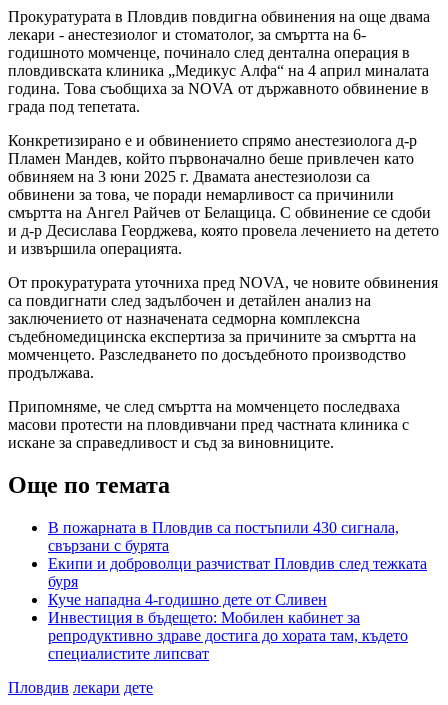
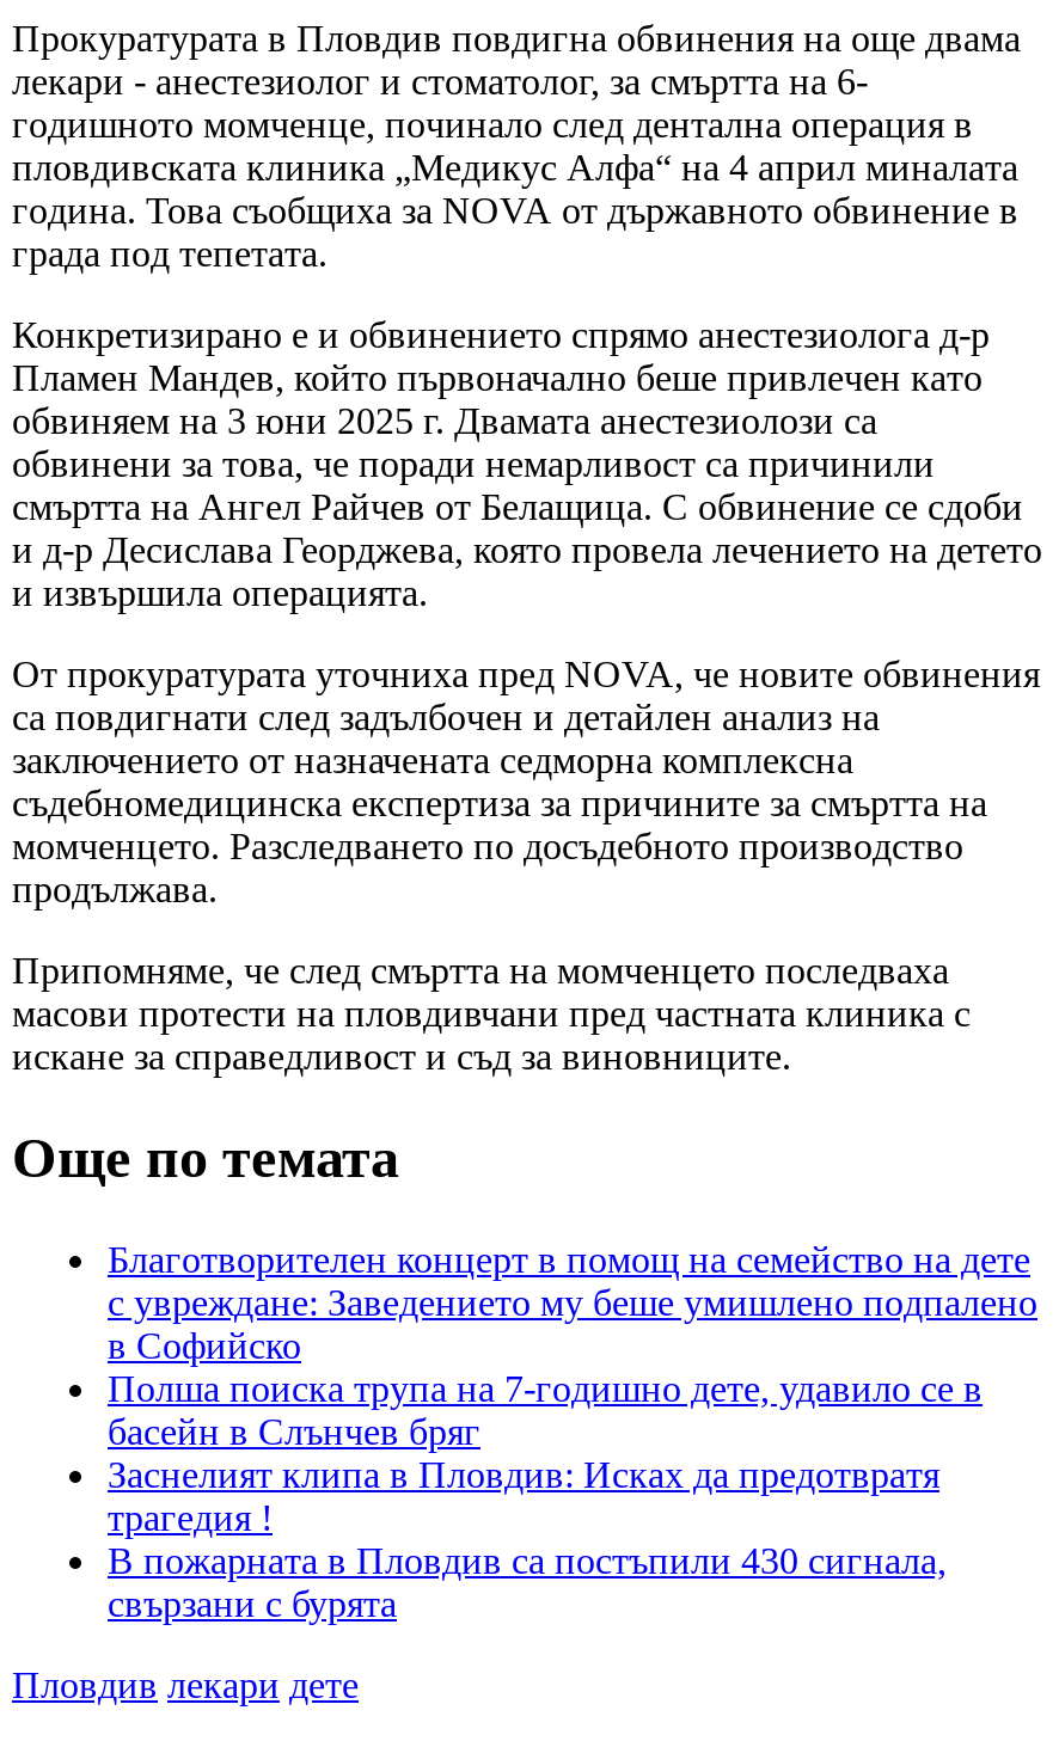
+ Благотворителен концерт в помощ на семейство на дете
+ с увреждане: Заведението му беше умишлено подпалено
+ в Софийско
+ Полша поиска трупа на 7-годишно дете, удавило се в
+ басейн в Слънчев бряг
+ Заснелият клипа в Пловдив: Исках да предотвратя
+ трагедия !

moved down: В пожарната в Пловдив са постъпили 430 сигнала, | свързани с бурята

- Екипи и доброволци разчистват Пловдив след тежката
- буря
- Куче нападна 4-годишно дете от Сливен
- Инвестиция в бъдещето: Мобилен кабинет за
- репродуктивно здраве достига до хората там, където
- специалистите липсват
